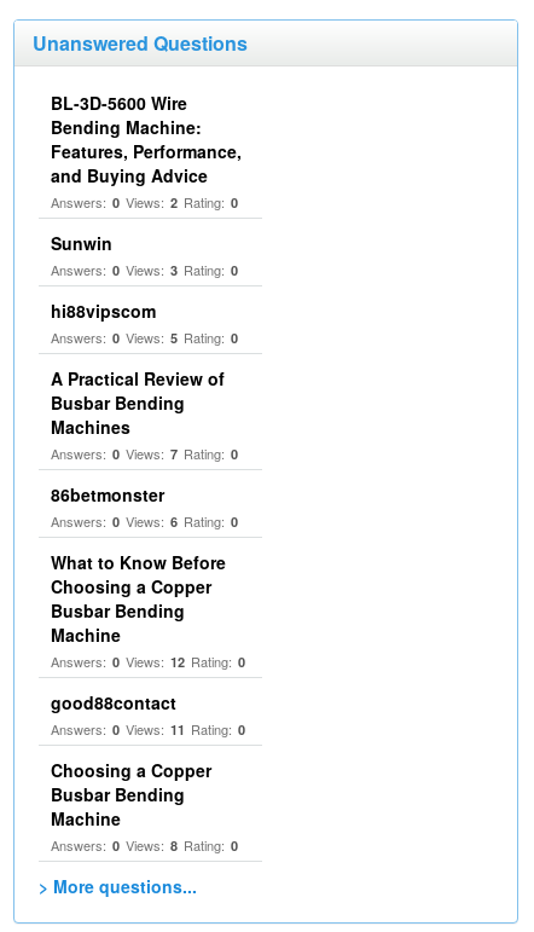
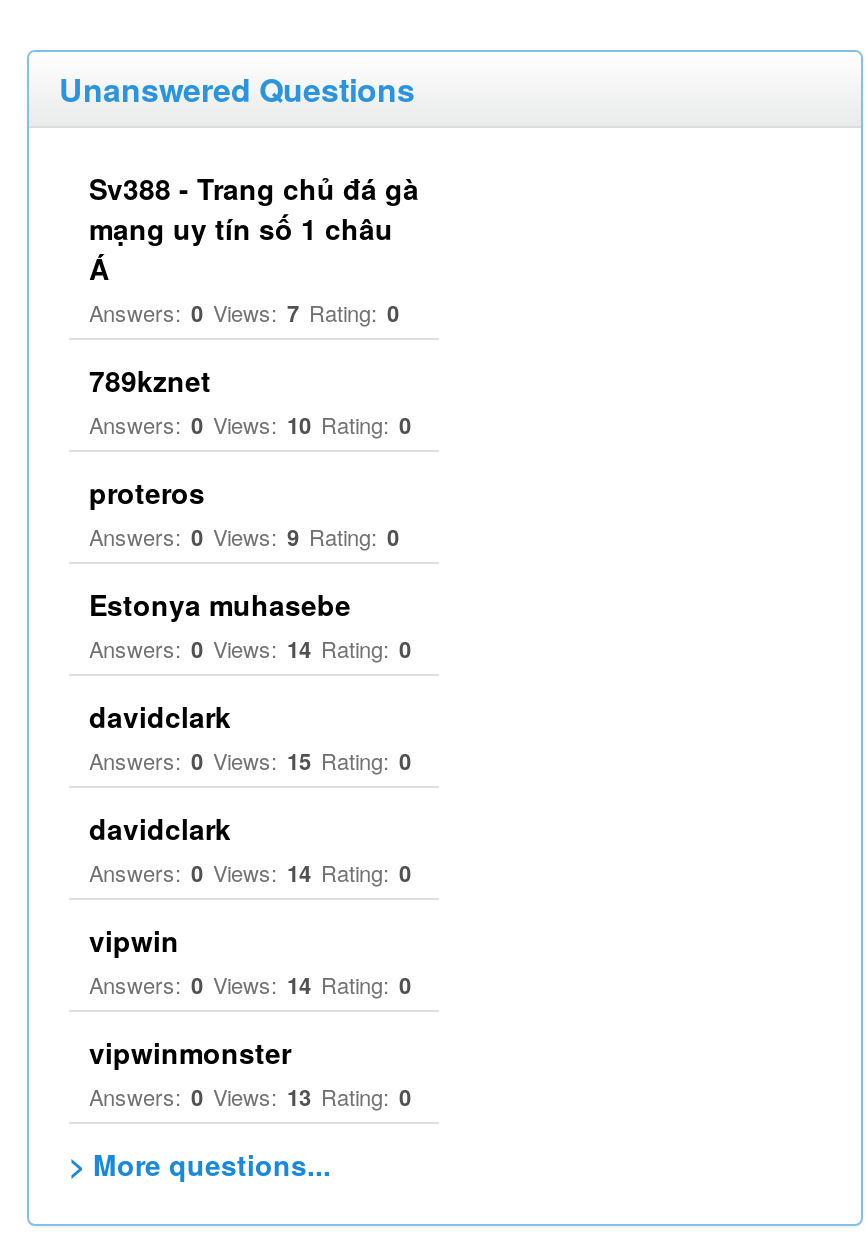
- BL-3D-5600 Wire
- Bending Machine:
- Features, Performance,
- and Buying Advice
- Answers: 0 Views: 2 Rating: 0
- Sunwin
- Answers: 0 Views: 3 Rating: 0
- hi88vipscom
- Answers: 0 Views: 5 Rating: 0
- A Practical Review of
- Busbar Bending
- Machines
+ Sv388 - Trang chủ đá gà
+ mạng uy tín số 1 châu
+ Á

moved up: Answers: 0 Views: 7 Rating: 0

- 86betmonster
- Answers: 0 Views: 6 Rating: 0
- What to Know Before
- Choosing a Copper
- Busbar Bending
- Machine
- Answers: 0 Views: 12 Rating: 0
- good88contact
- Answers: 0 Views: 11 Rating: 0
- Choosing a Copper
- Busbar Bending
- Machine
- Answers: 0 Views: 8 Rating: 0
+ 789kznet
+ Answers: 0 Views: 10 Rating: 0
+ proteros
+ Answers: 0 Views: 9 Rating: 0
+ Estonya muhasebe
+ Answers: 0 Views: 14 Rating: 0
+ davidclark
+ Answers: 0 Views: 15 Rating: 0
+ davidclark
+ Answers: 0 Views: 14 Rating: 0
+ vipwin
+ Answers: 0 Views: 14 Rating: 0
+ vipwinmonster
+ Answers: 0 Views: 13 Rating: 0
